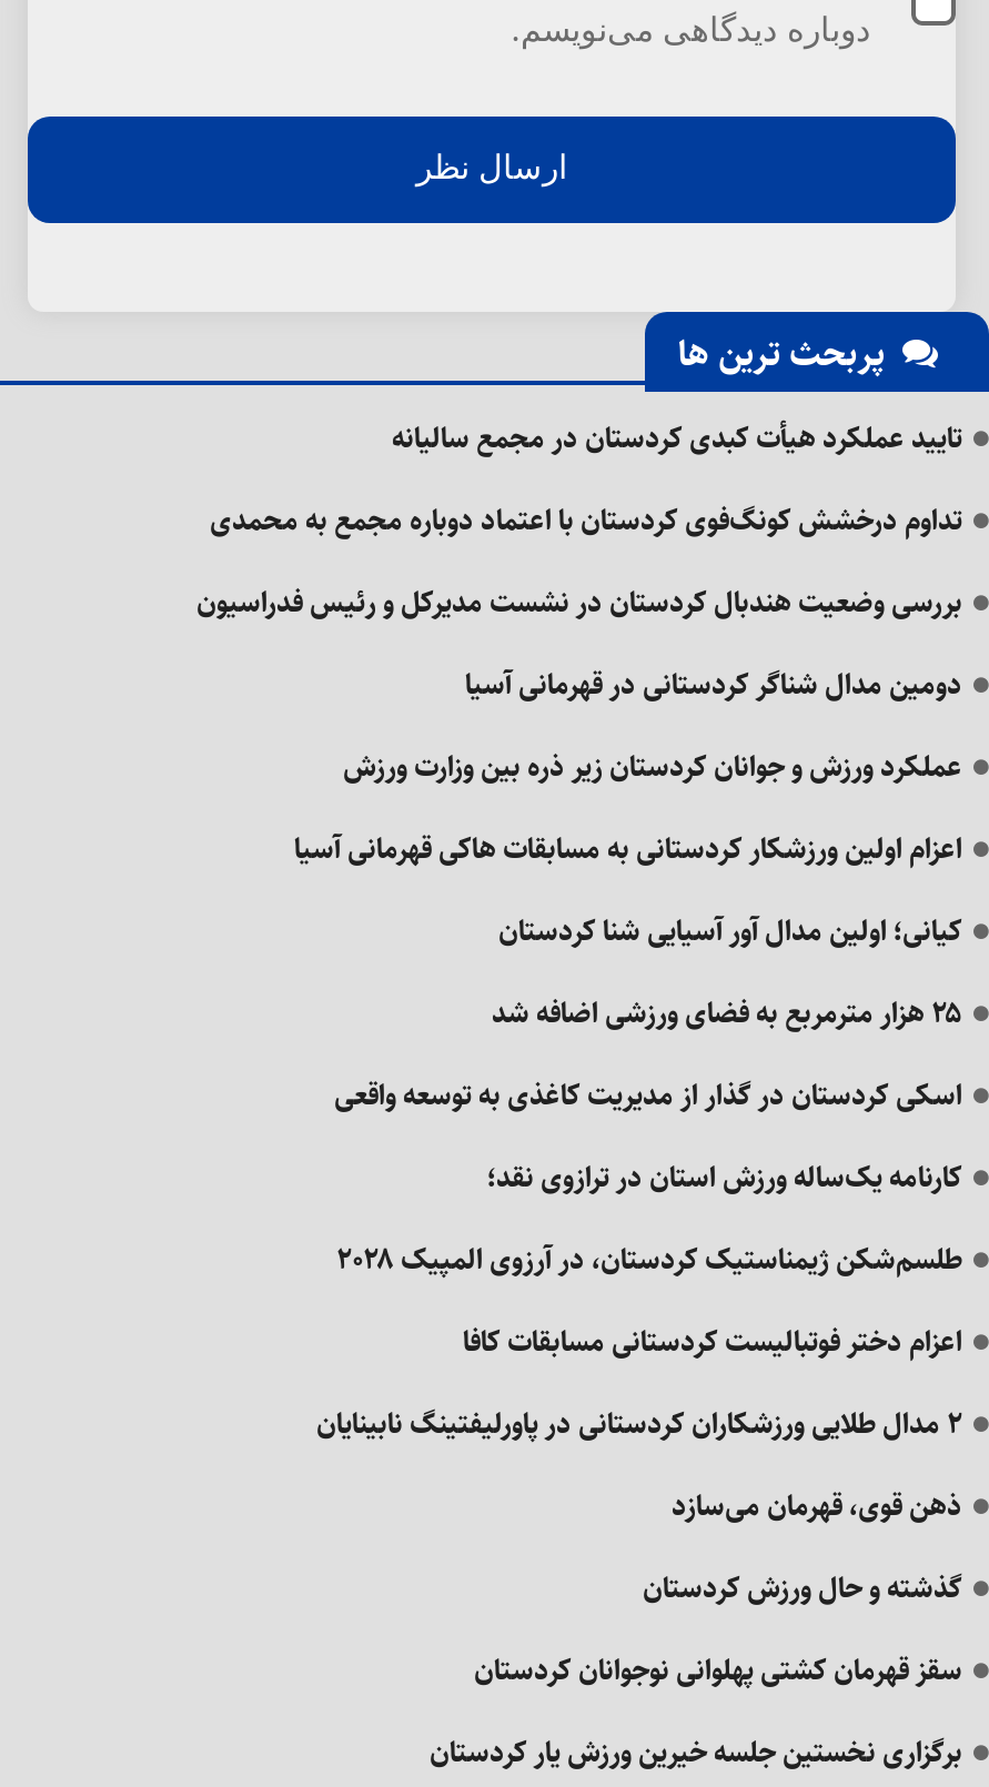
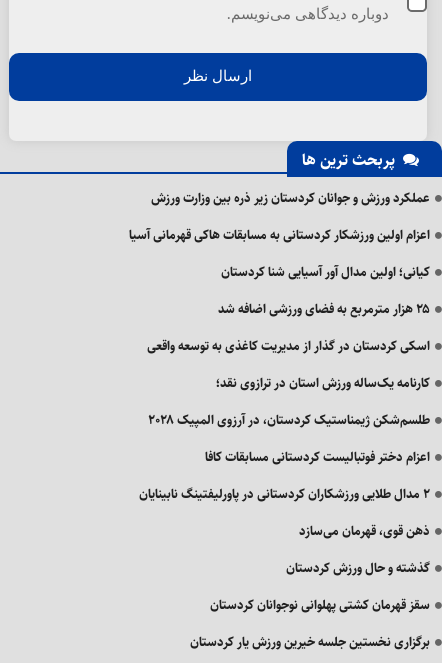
- تایید عملکرد هیأت کبدی کردستان در مجمع سالیانه
- تداوم درخشش کونگ‌فوی کردستان با اعتماد دوباره مجمع به محمدی
- بررسی وضعیت هندبال کردستان در نشست مدیرکل و رئیس فدراسیون
- دومین مدال شناگر کردستانی در قهرمانی آسیا
